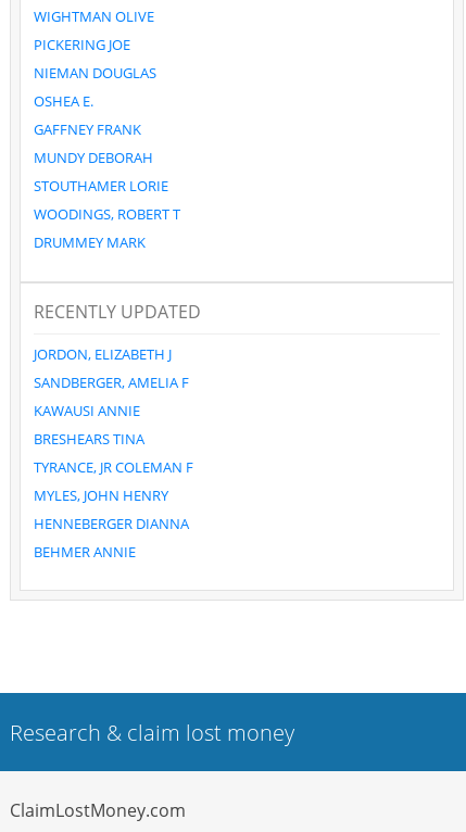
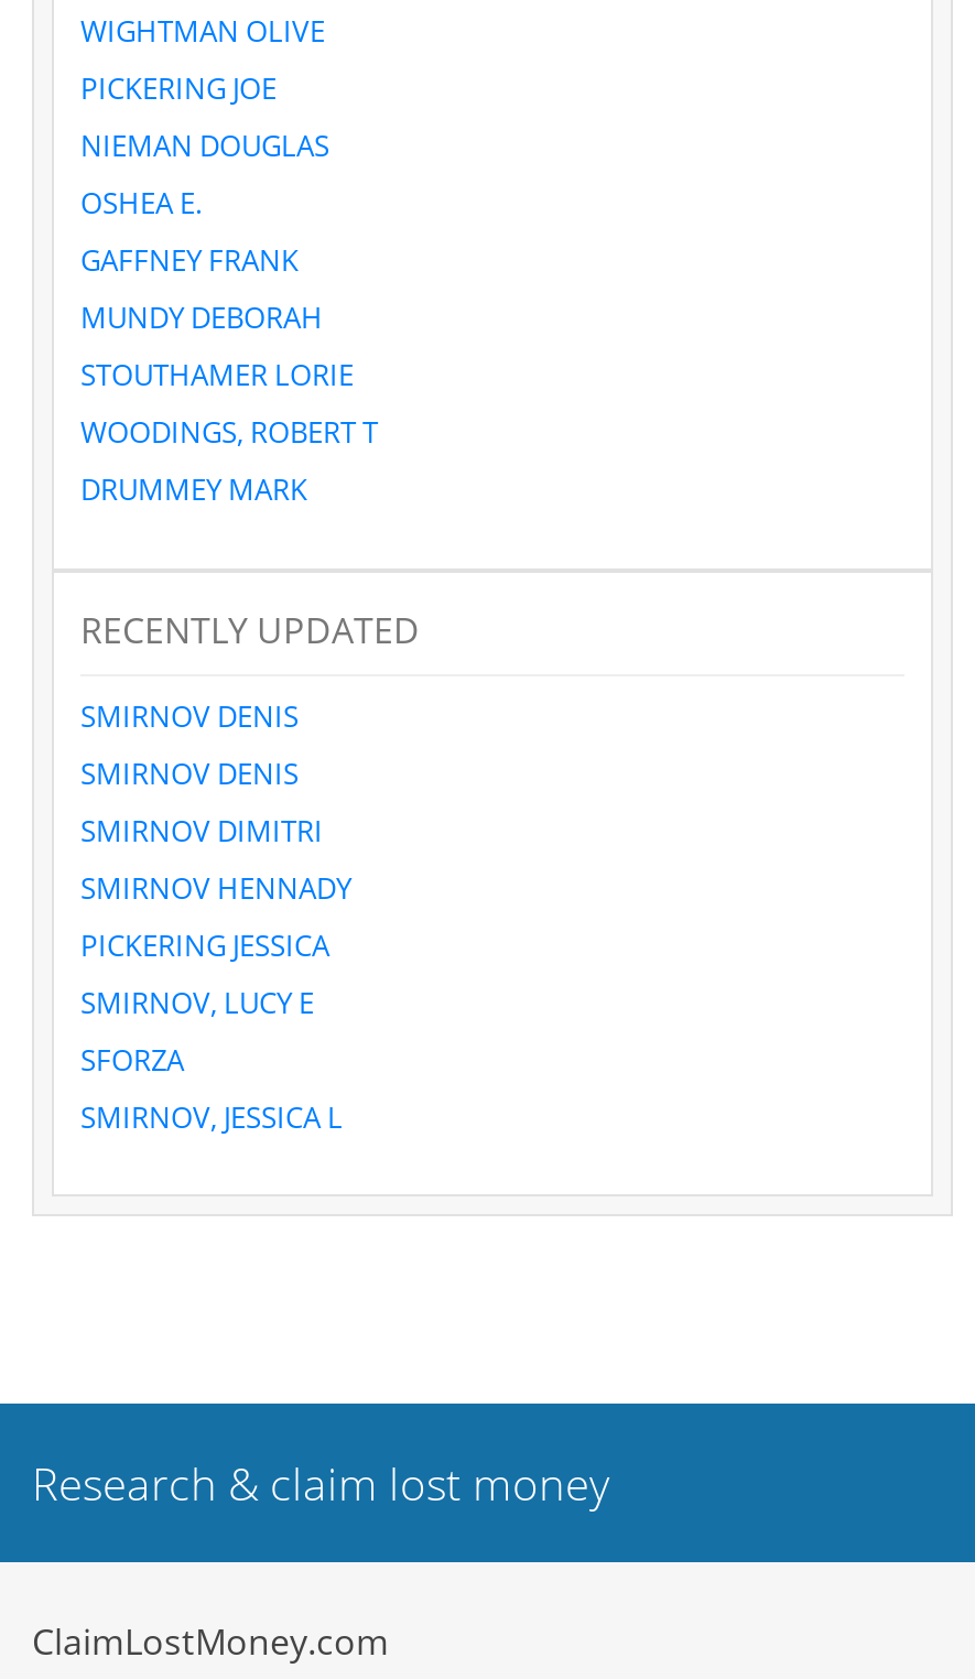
- JORDON, ELIZABETH J
- SANDBERGER, AMELIA F
- KAWAUSI ANNIE
- BRESHEARS TINA
- TYRANCE, JR COLEMAN F
- MYLES, JOHN HENRY
- HENNEBERGER DIANNA
- BEHMER ANNIE
+ SMIRNOV DENIS
+ SMIRNOV DENIS
+ SMIRNOV DIMITRI
+ SMIRNOV HENNADY
+ PICKERING JESSICA
+ SMIRNOV, LUCY E
+ SFORZA
+ SMIRNOV, JESSICA L
